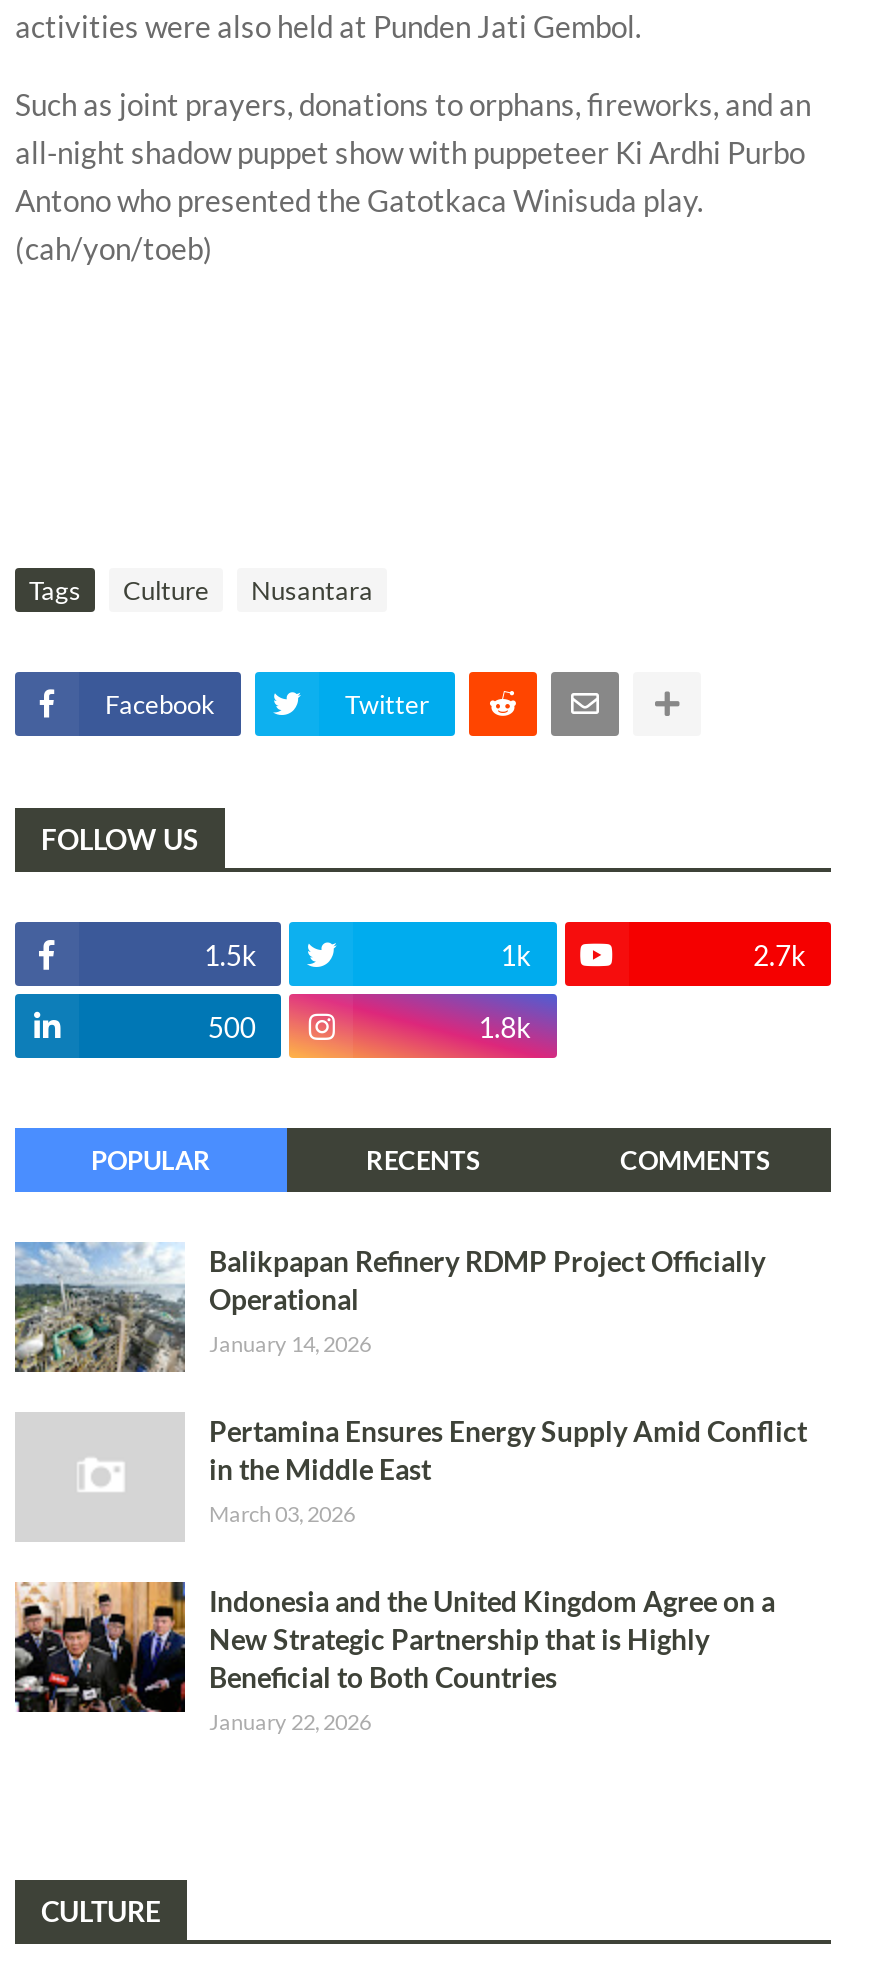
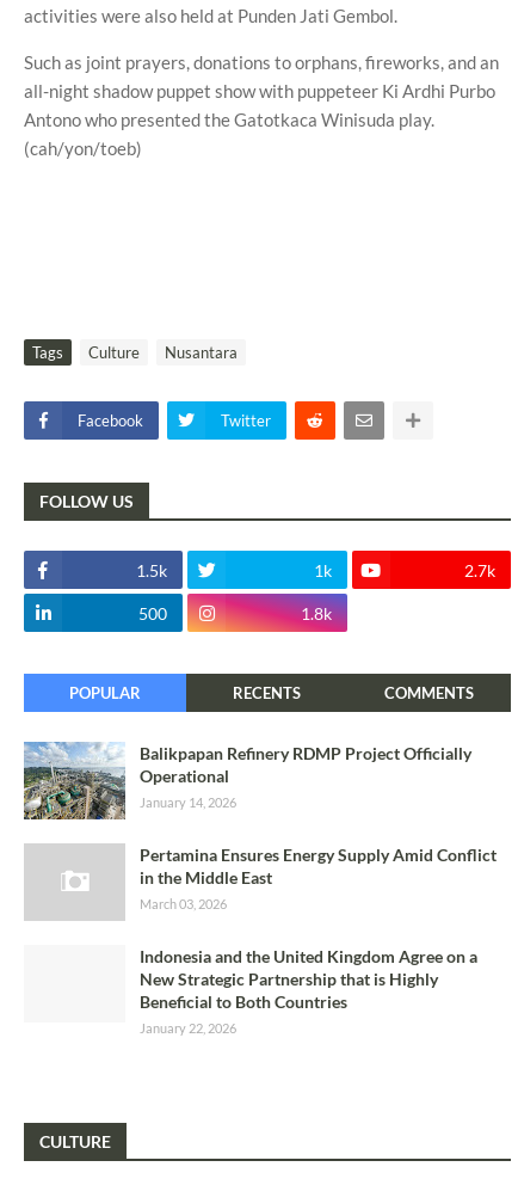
- [image]
